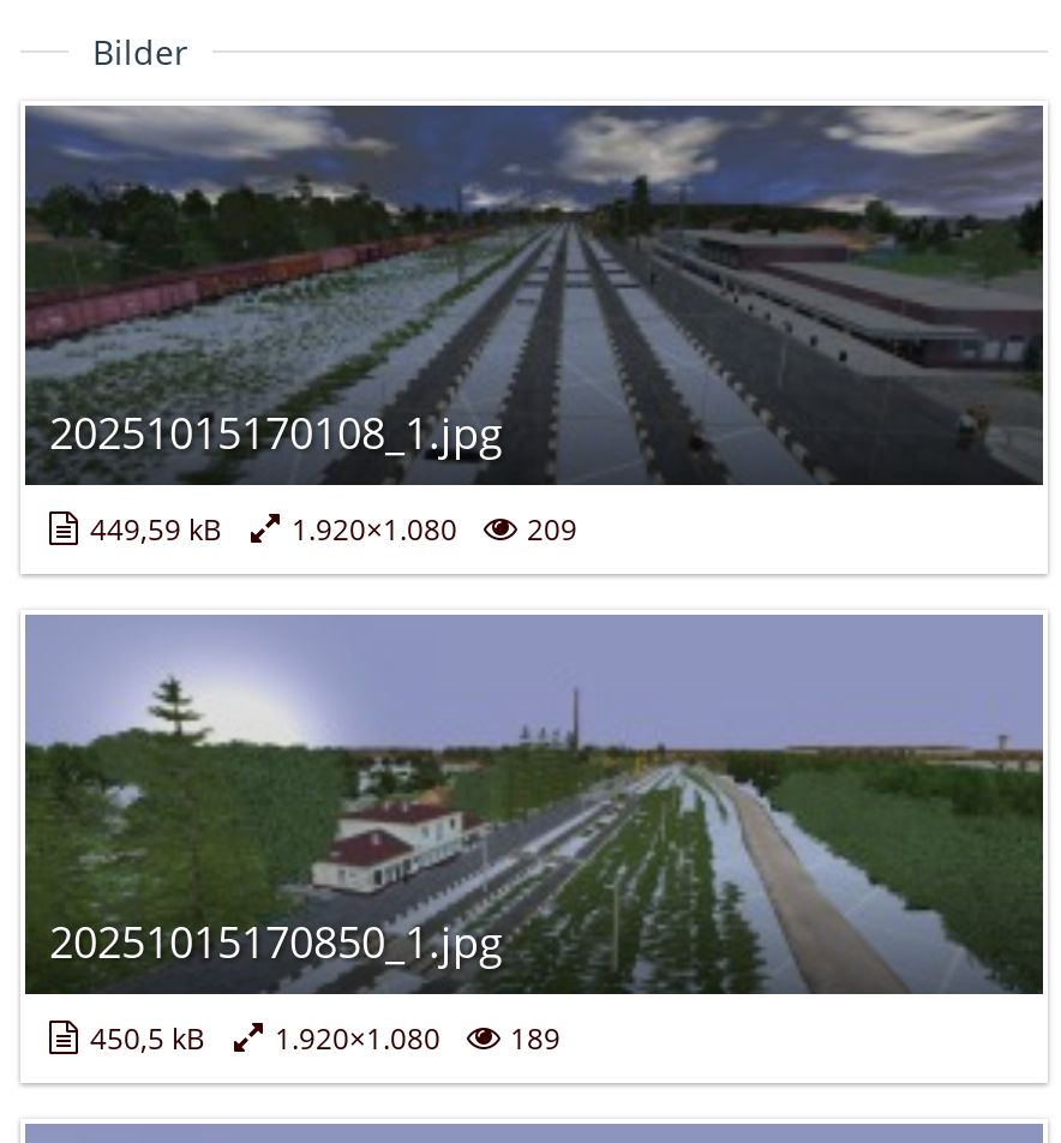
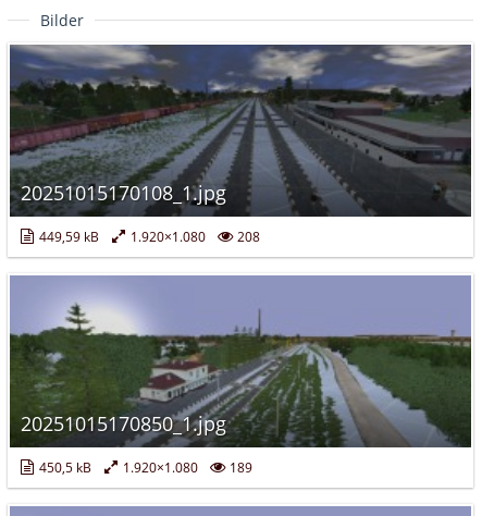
- 449,59 kB 1.920×1.080 209
+ 449,59 kB 1.920×1.080 208
